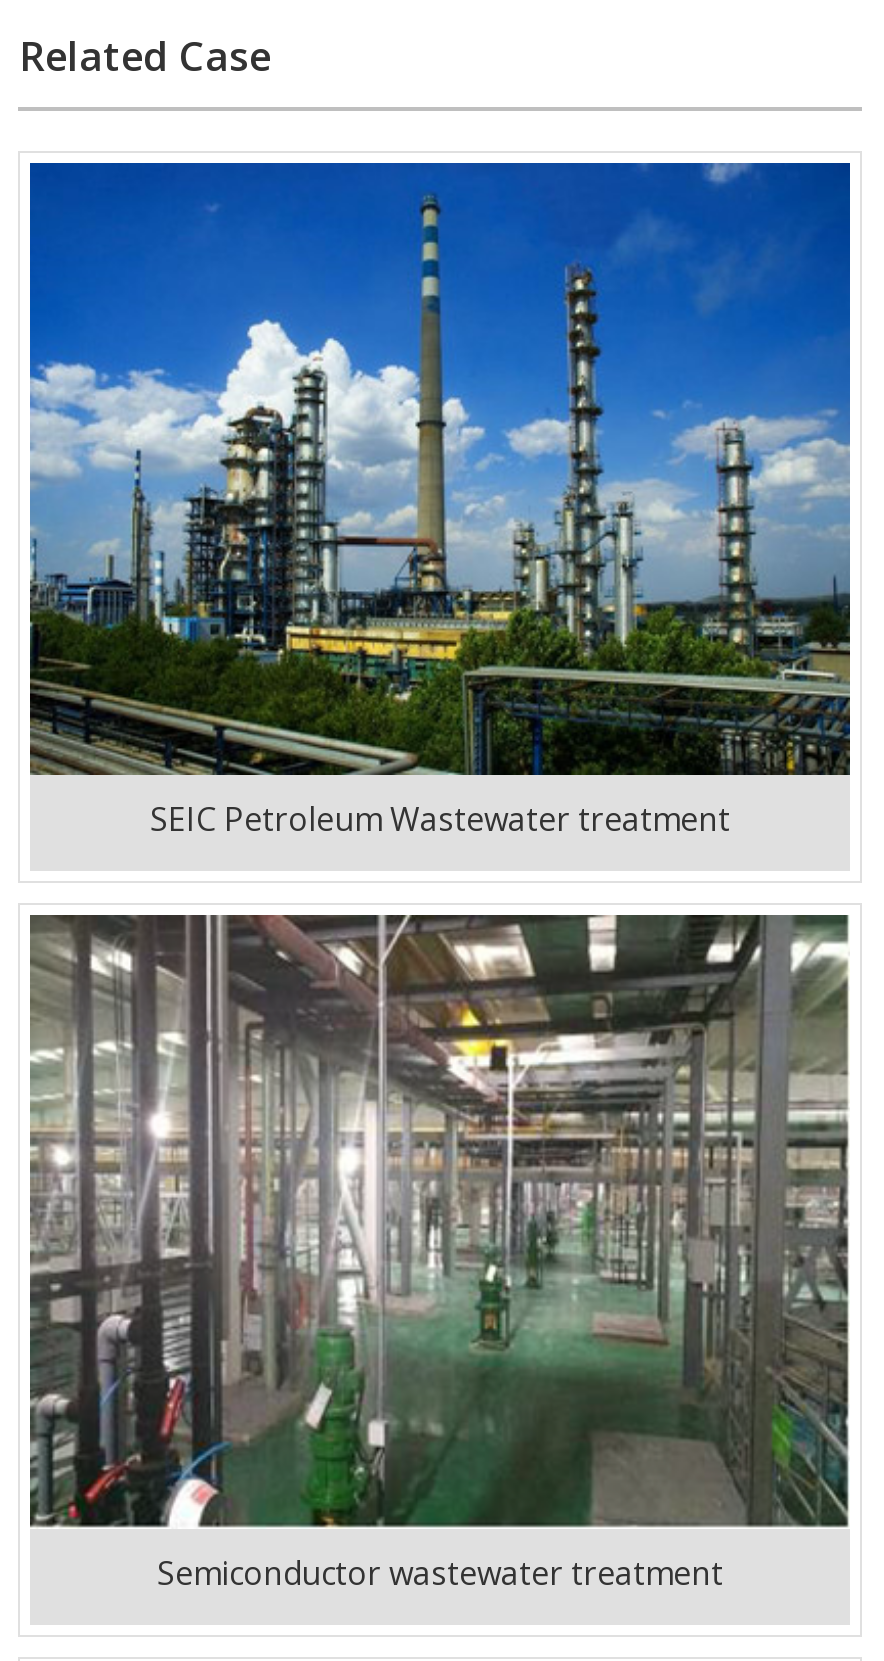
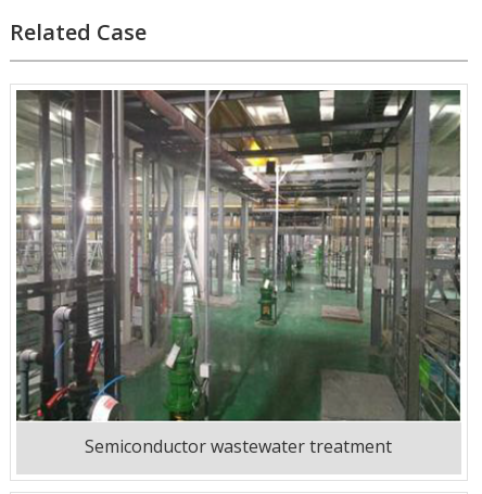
- [image]
- SEIC Petroleum Wastewater treatment
